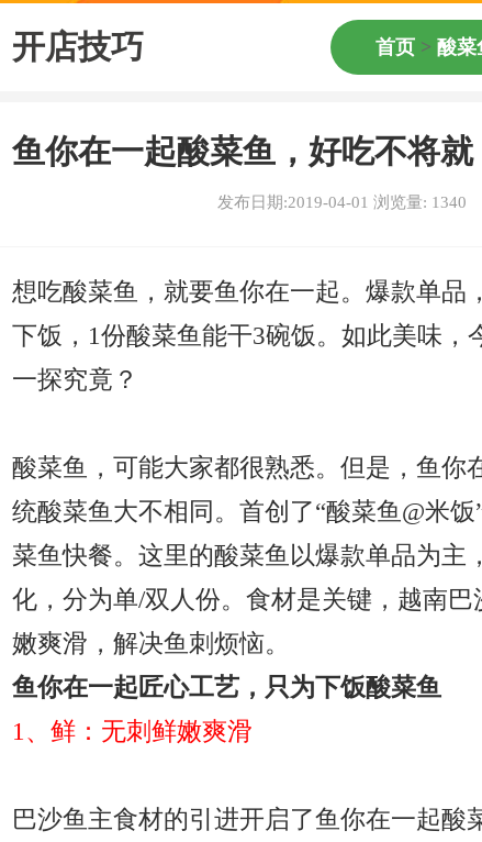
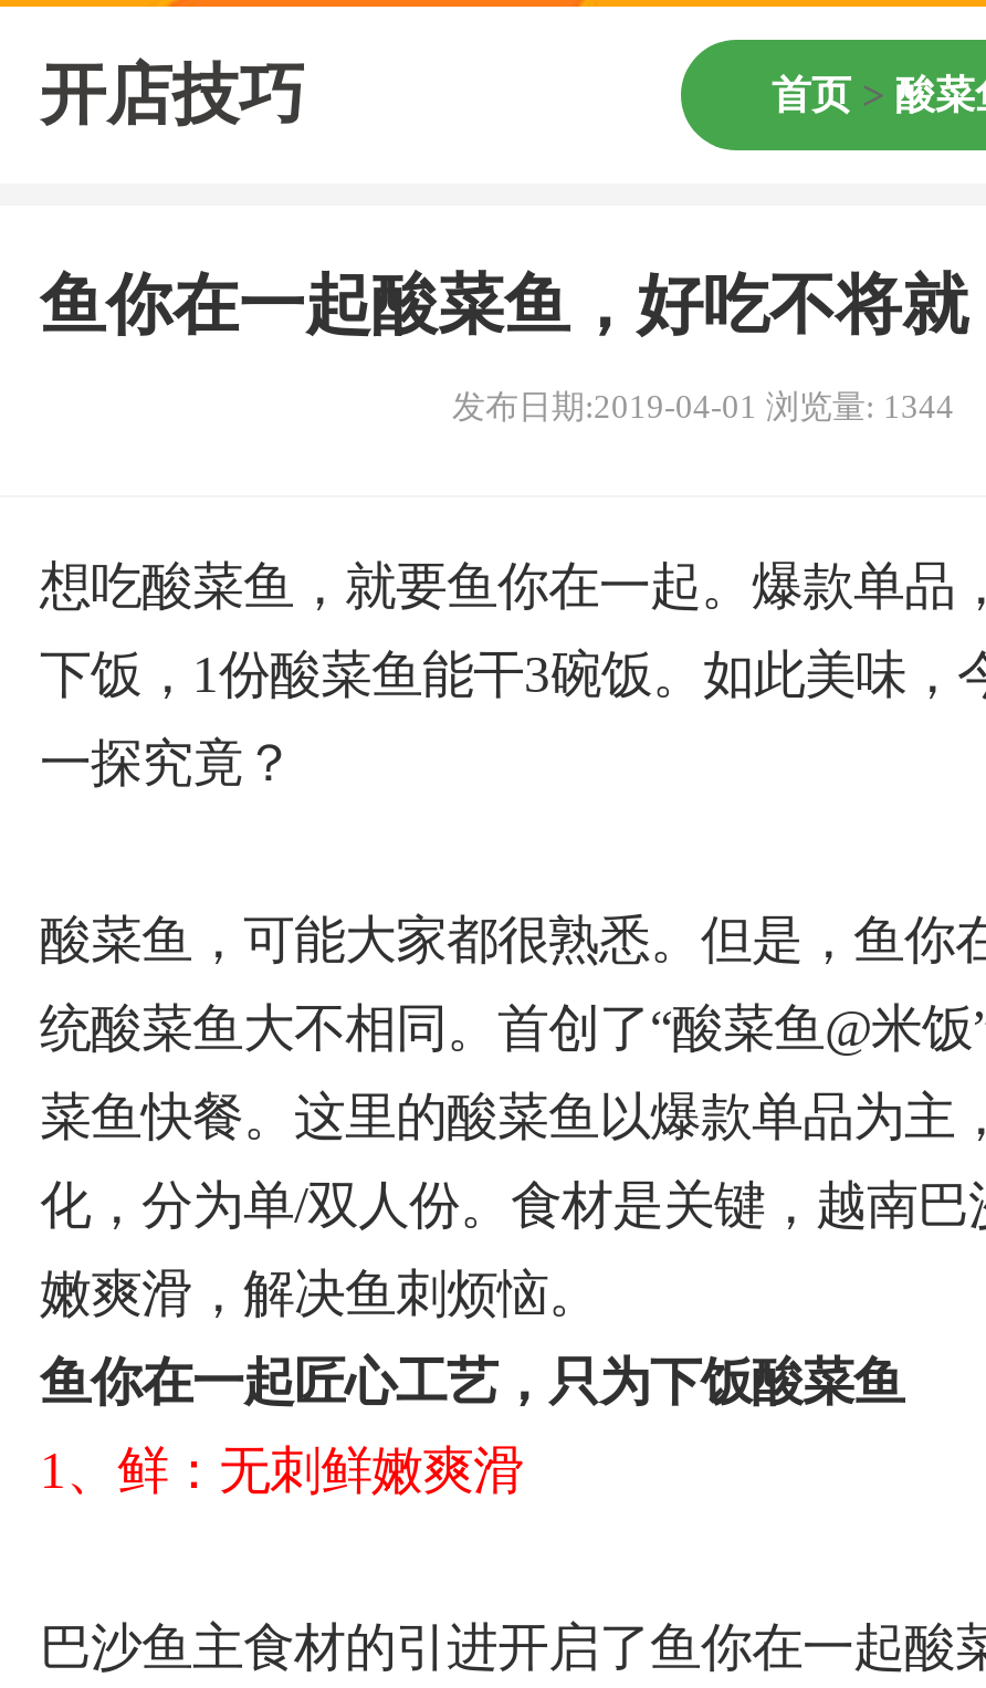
- 发布日期:2019-04-01 浏览量: 1340
+ 发布日期:2019-04-01 浏览量: 1344
